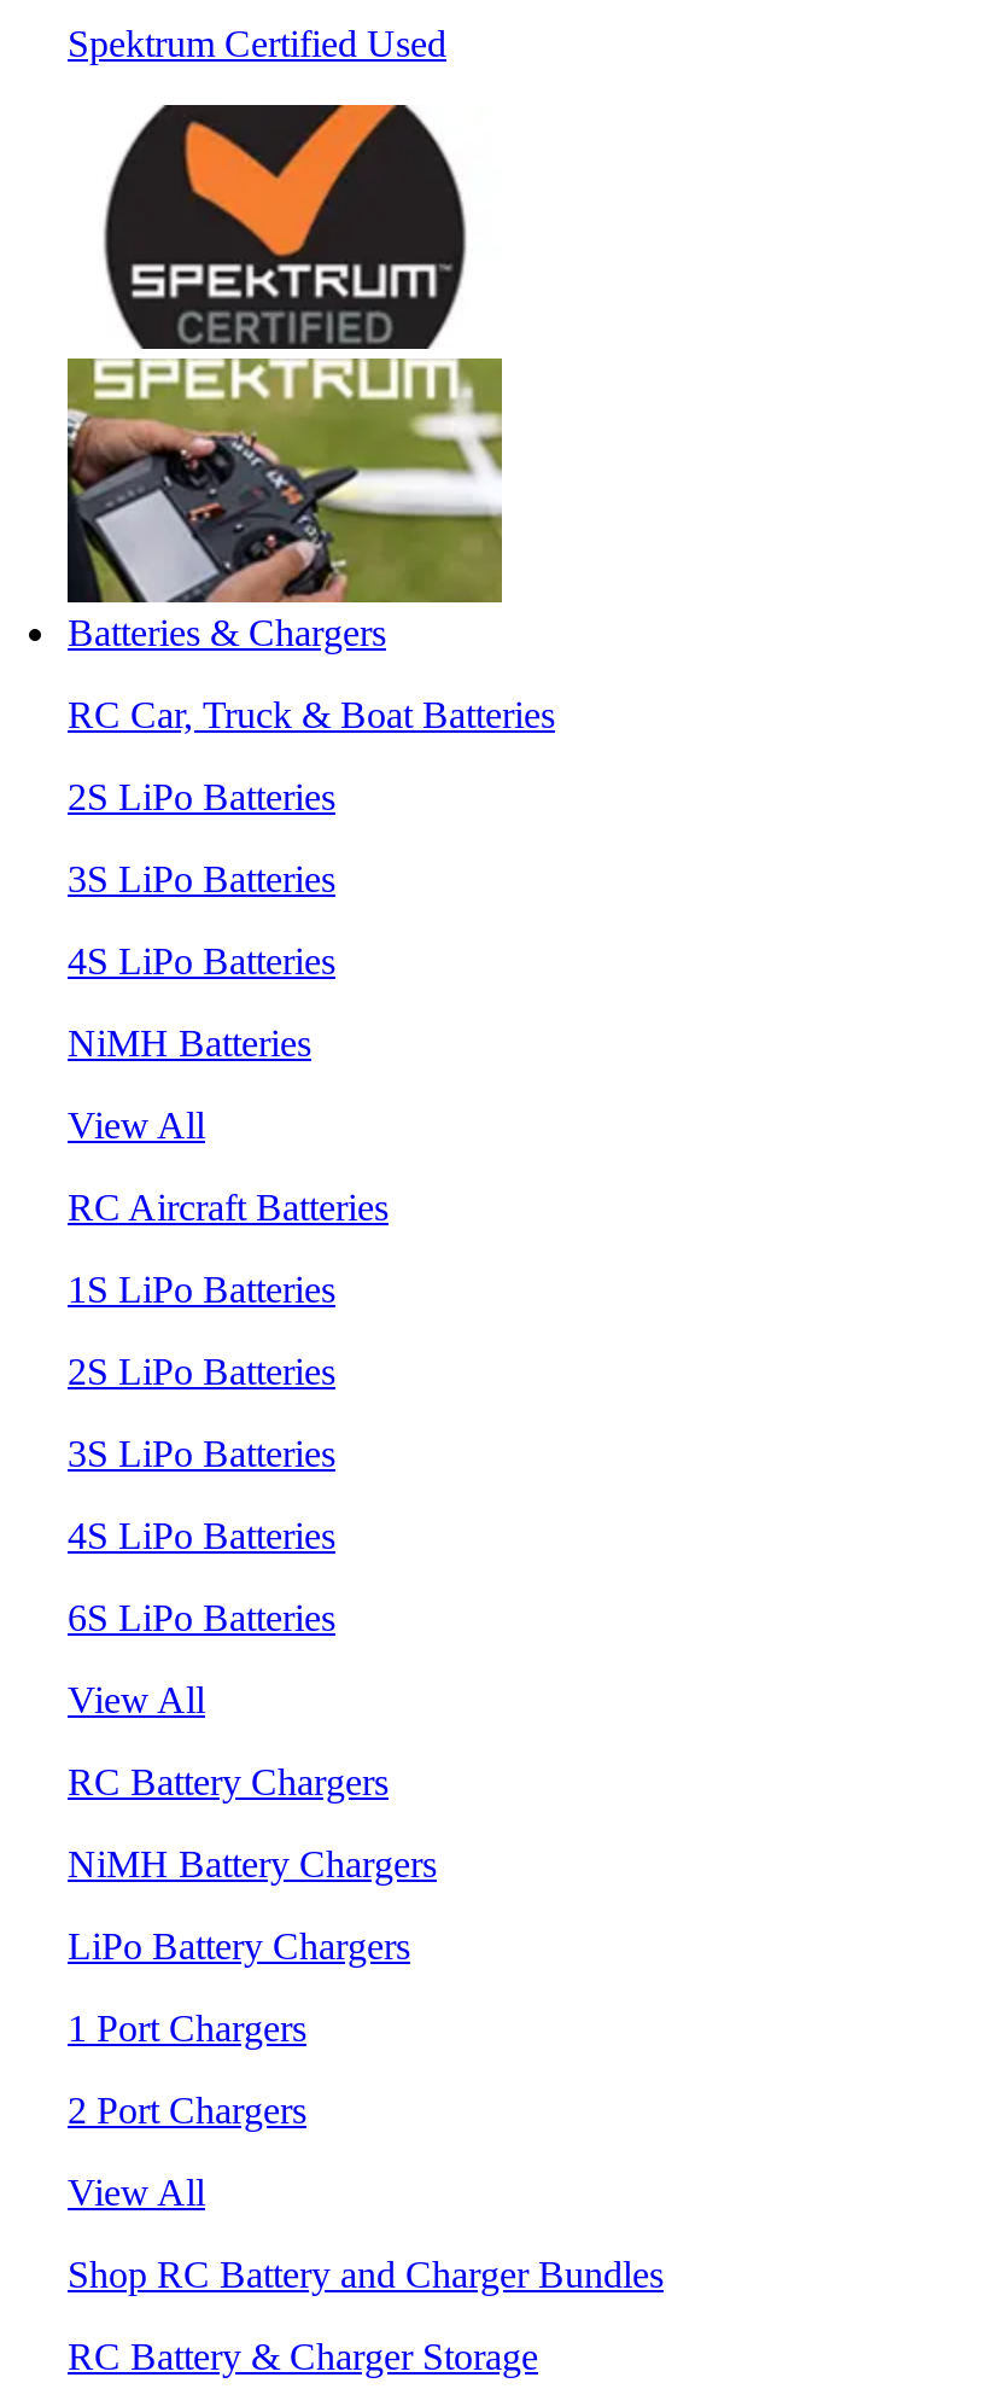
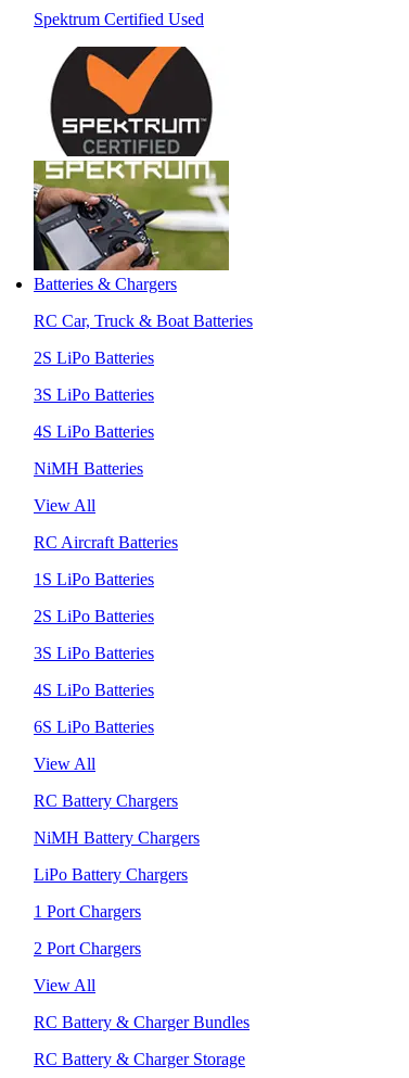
- Shop RC Battery and Charger Bundles
+ RC Battery & Charger Bundles
